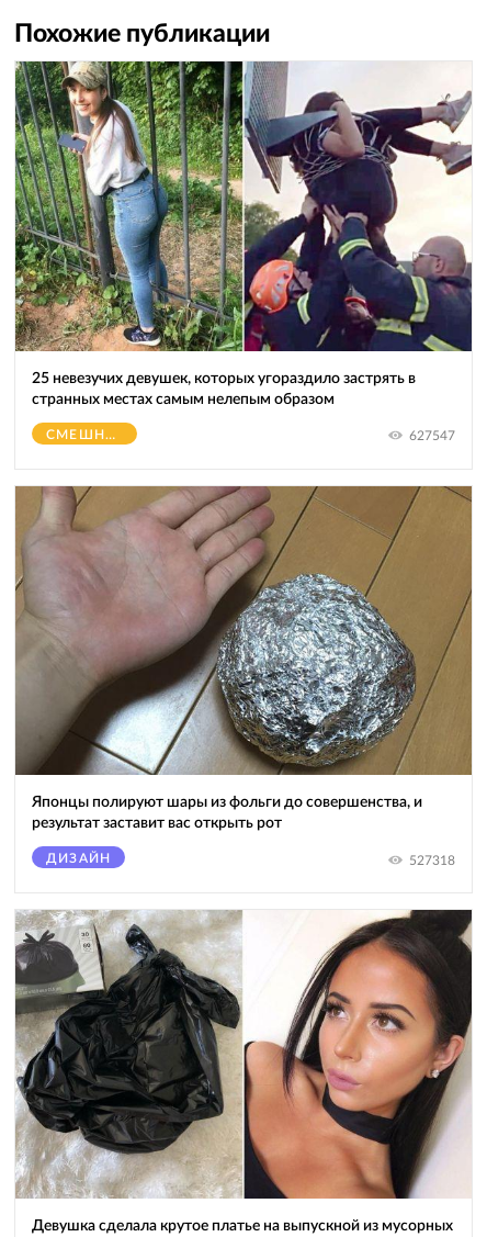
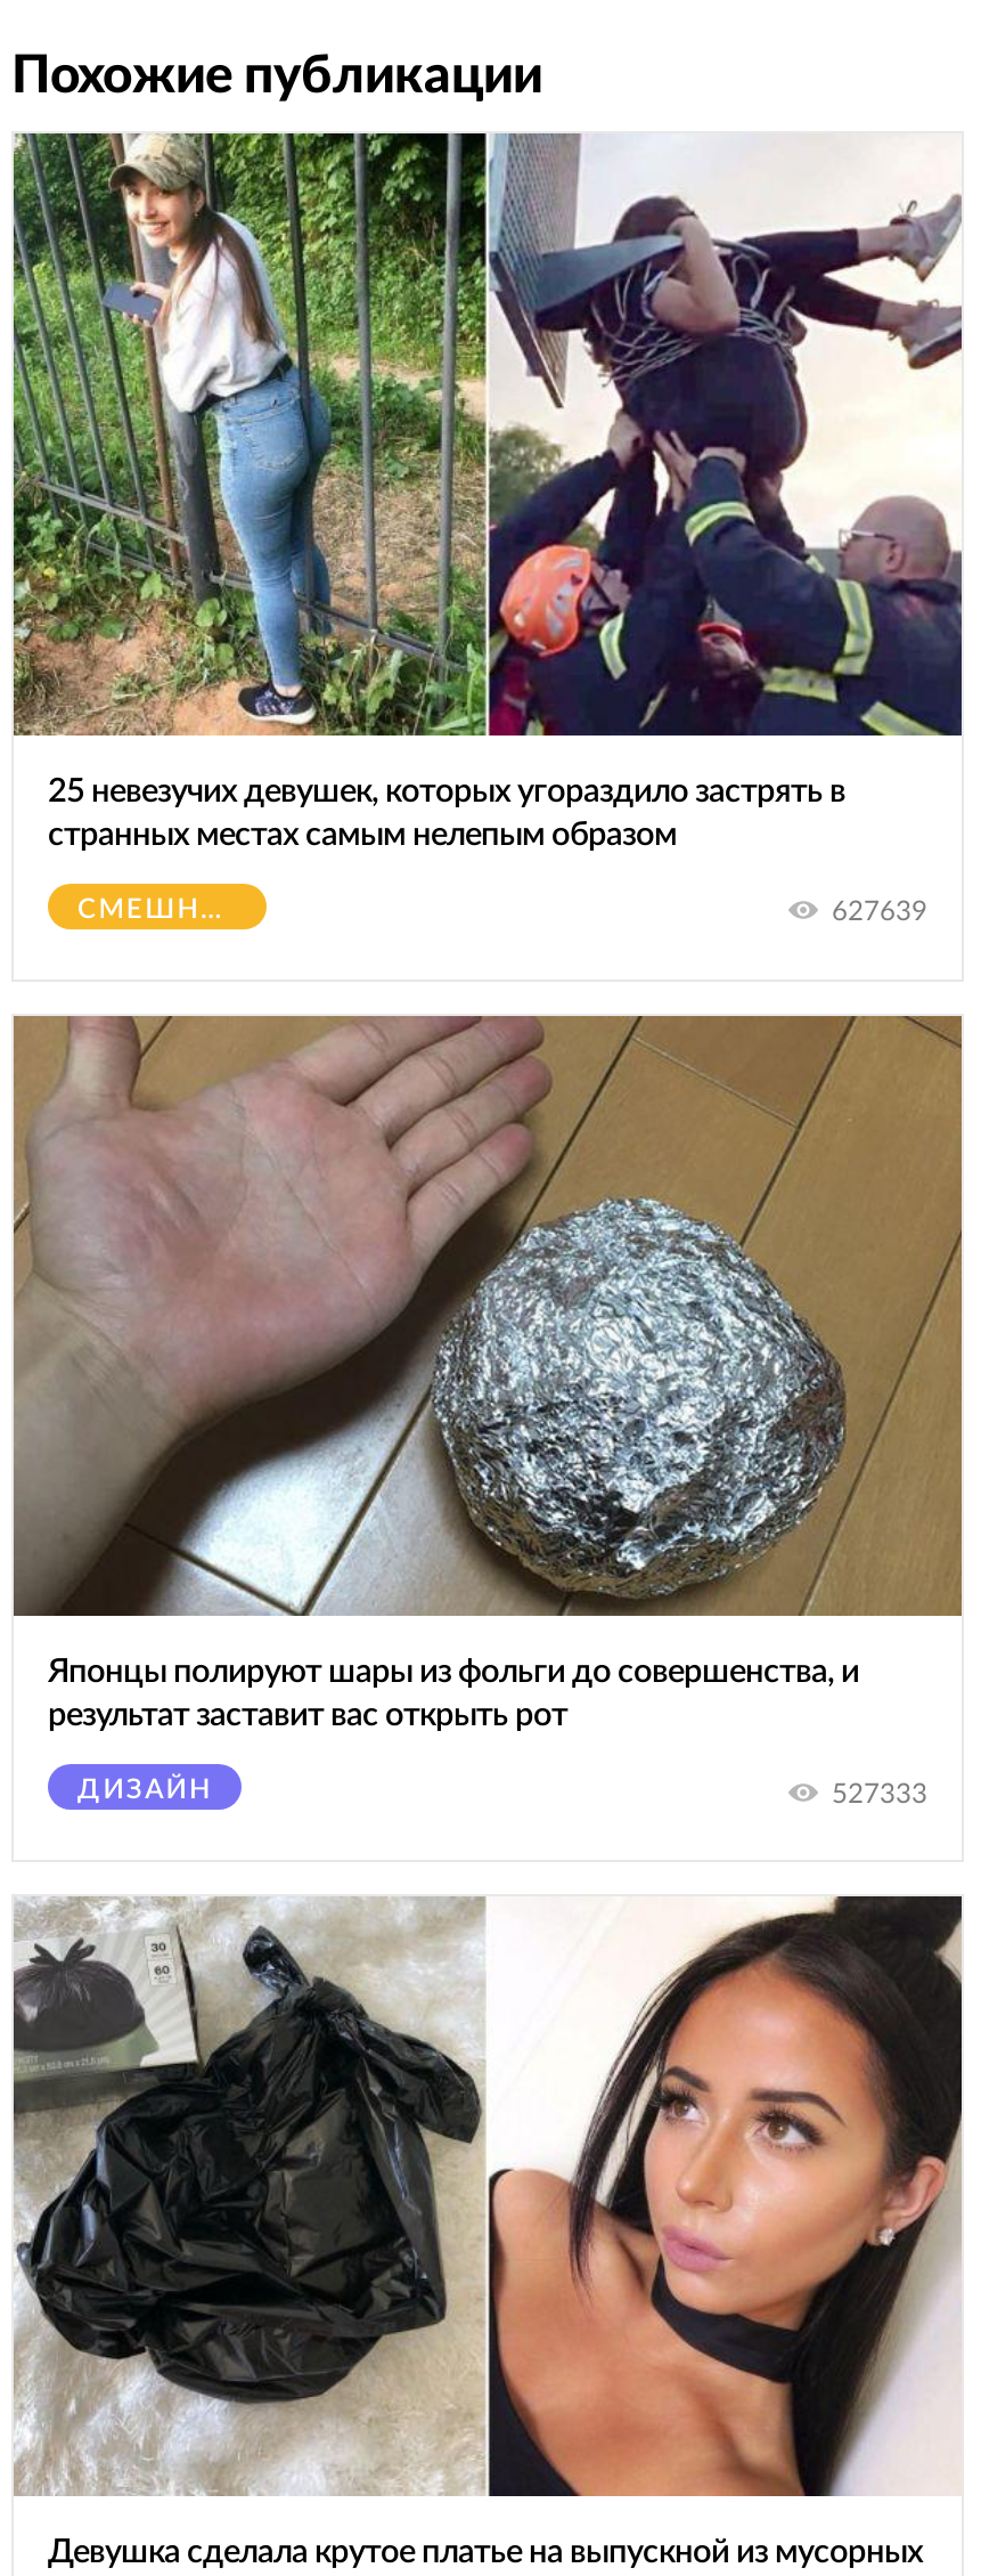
- 627547
+ 627639

- 527318
+ 527333
